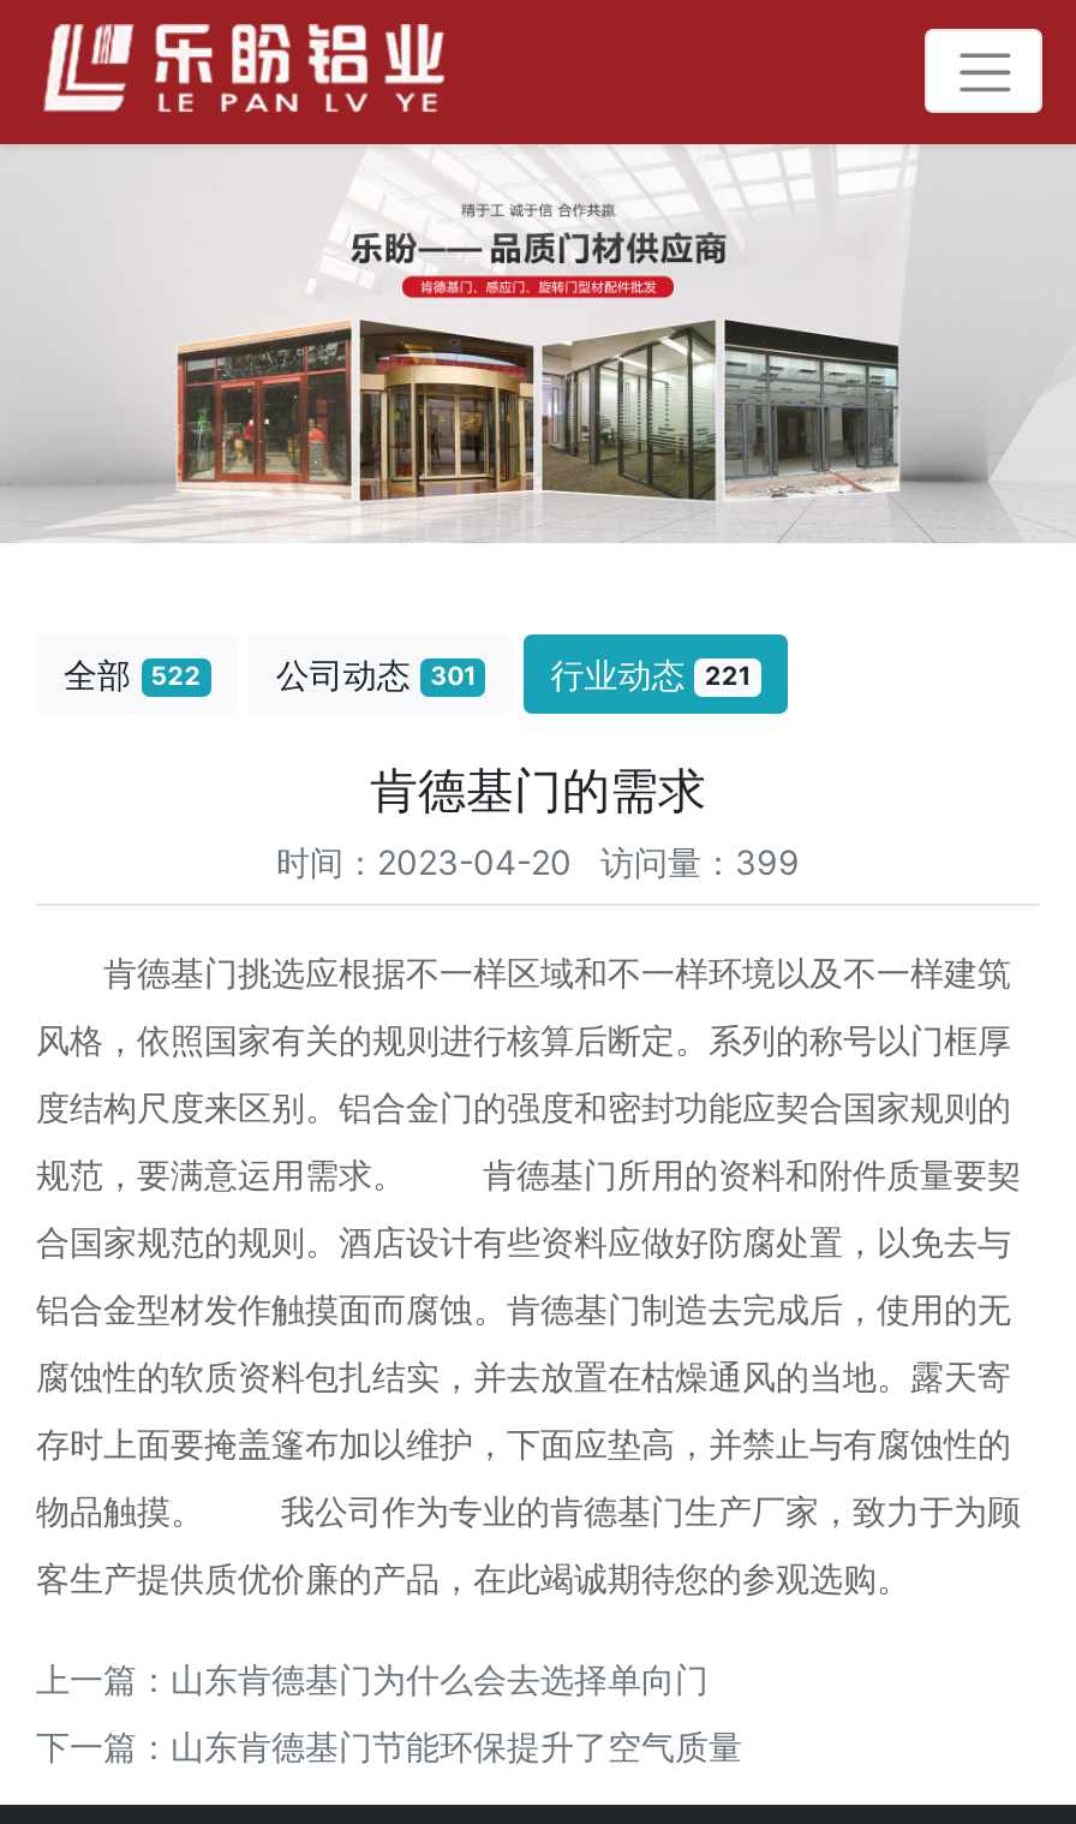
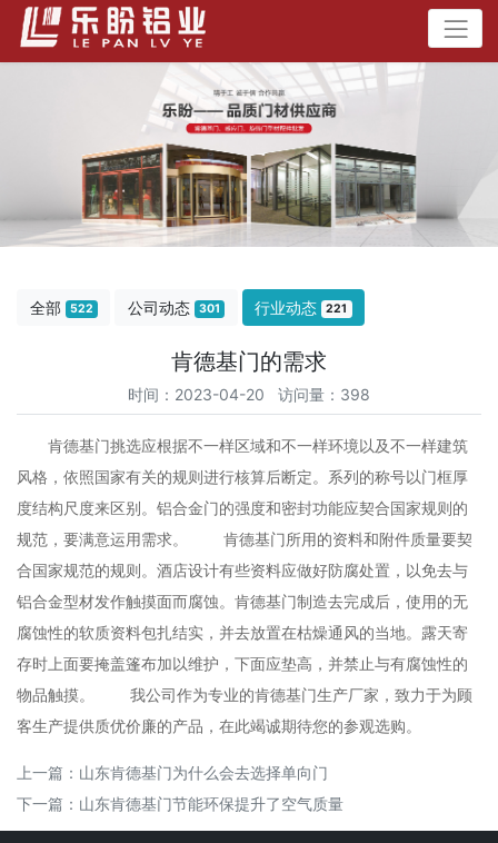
- 时间：2023-04-20 访问量：399
+ 时间：2023-04-20 访问量：398
